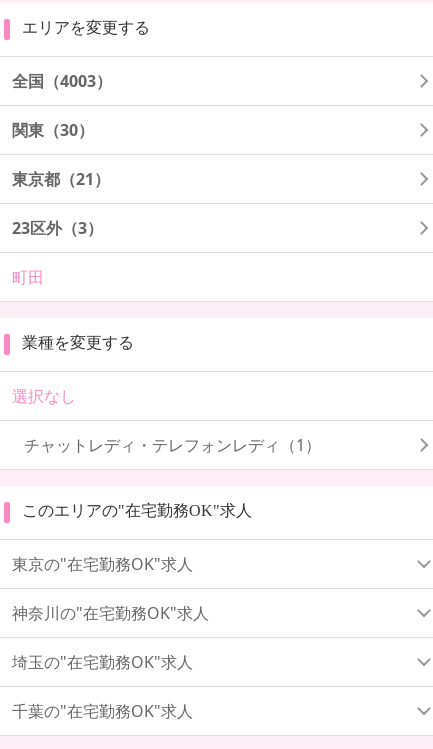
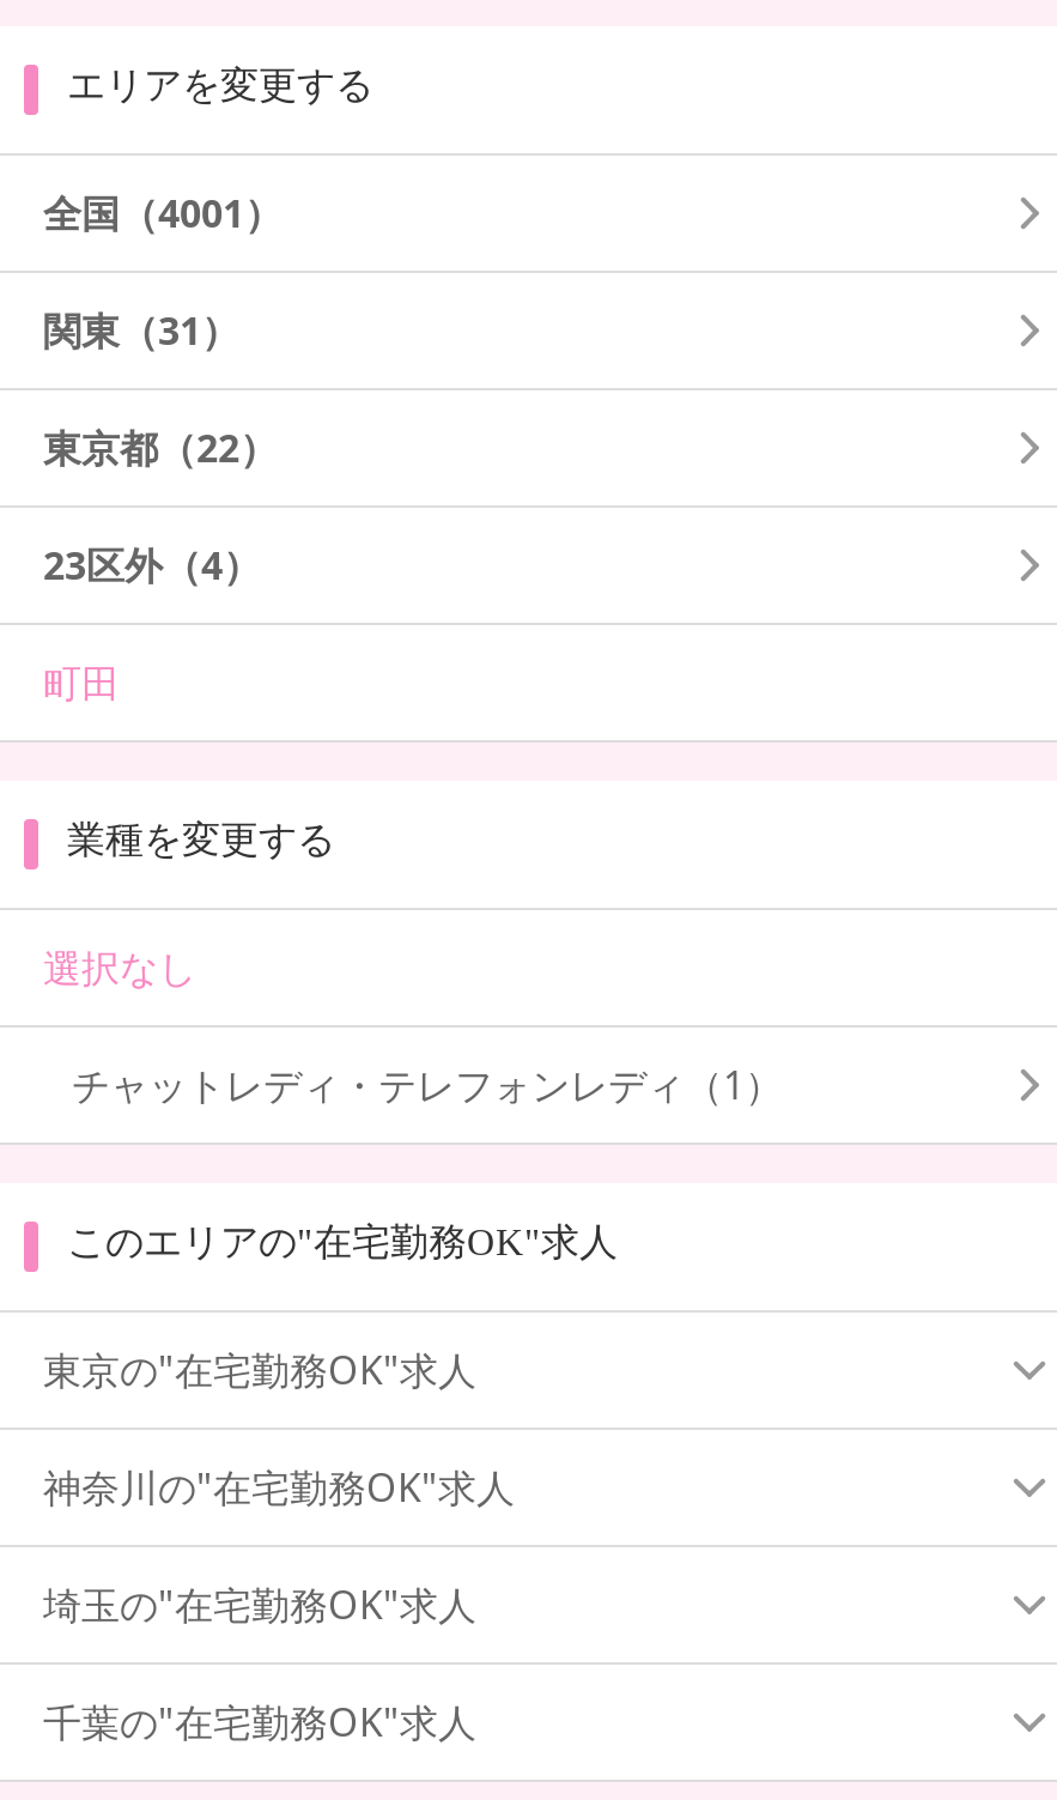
- 全国（4003）
+ 全国（4001）

- 関東（30）
+ 関東（31）

- 東京都（21）
+ 東京都（22）

- 23区外（3）
+ 23区外（4）
